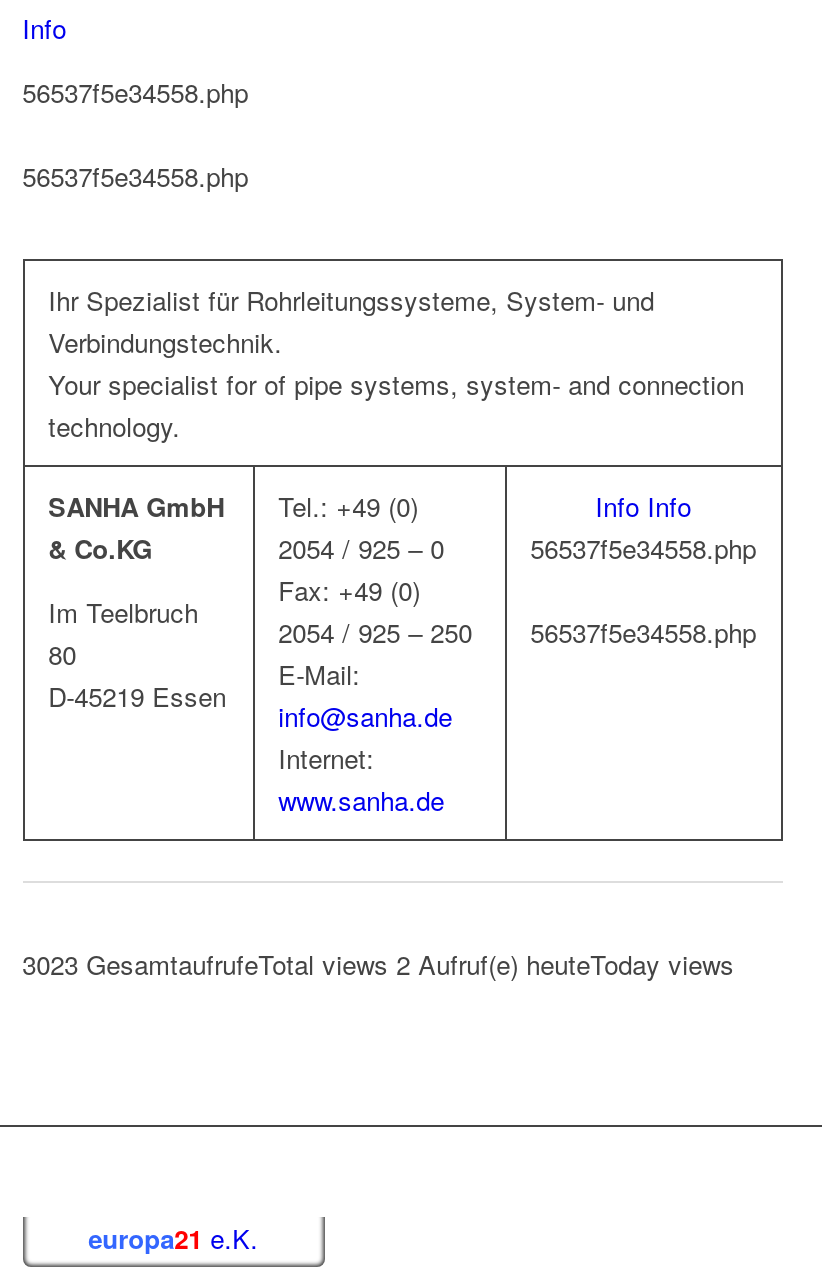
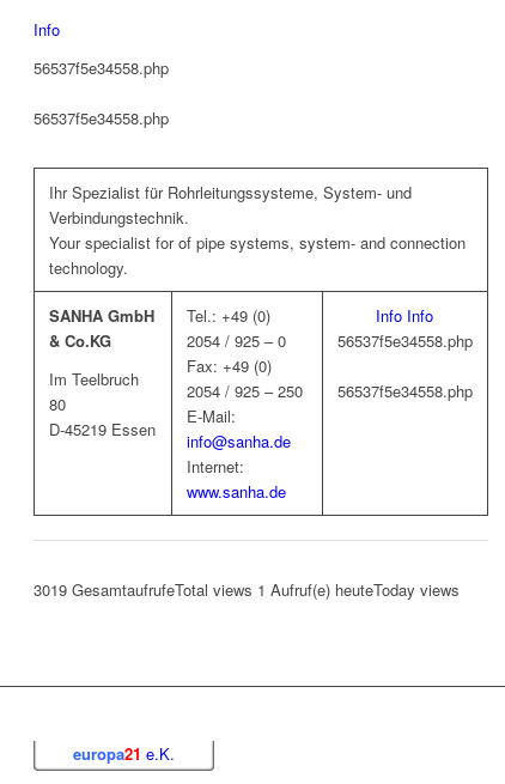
- 3023 GesamtaufrufeTotal views 2 Aufruf(e) heuteToday views
+ 3019 GesamtaufrufeTotal views 1 Aufruf(e) heuteToday views
